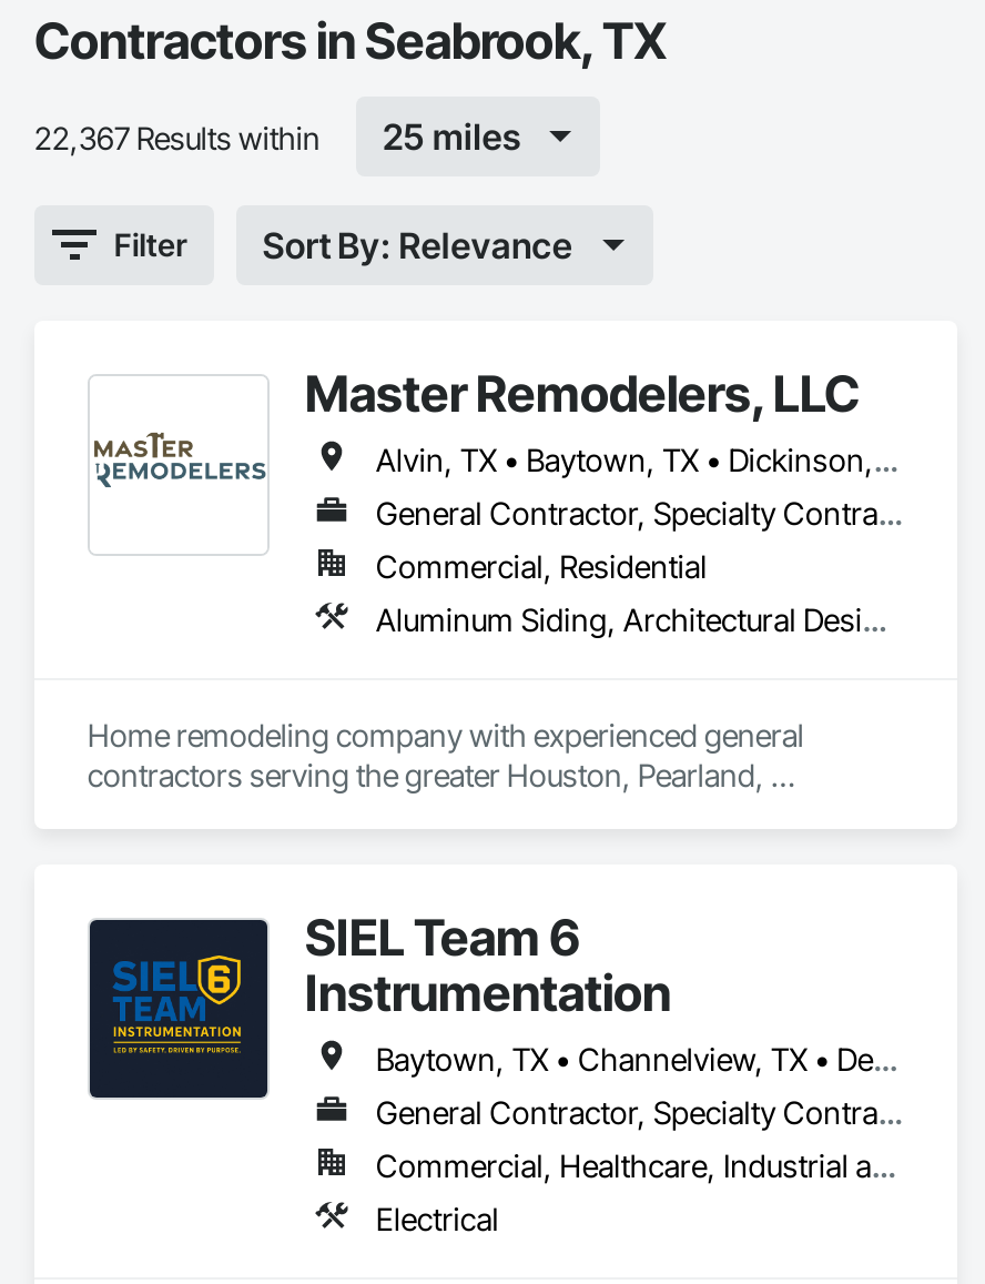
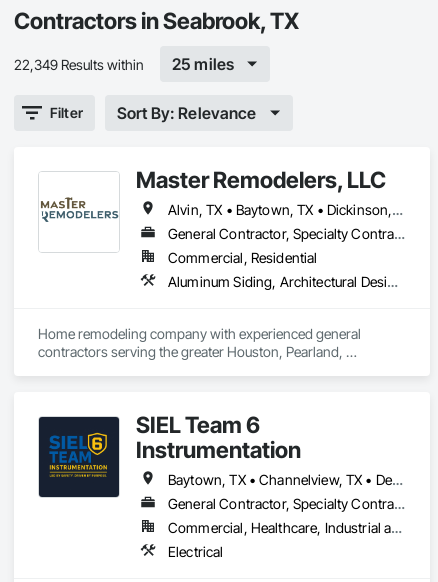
- 22,367 Results within
+ 22,349 Results within
